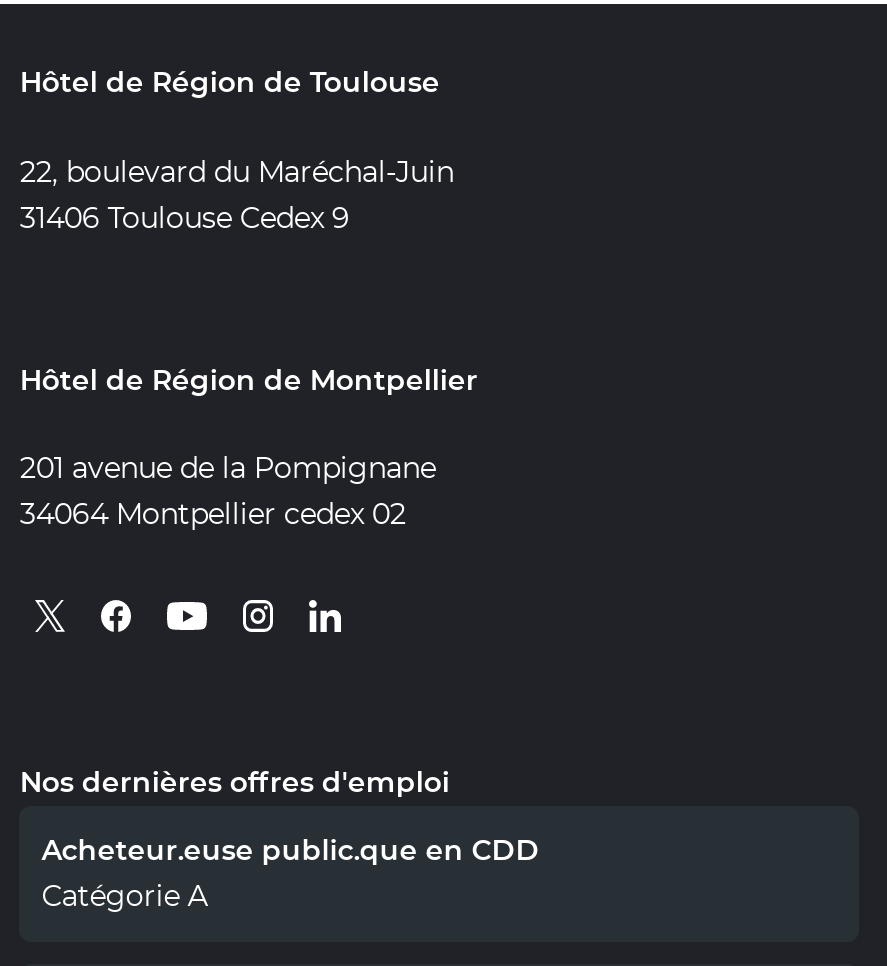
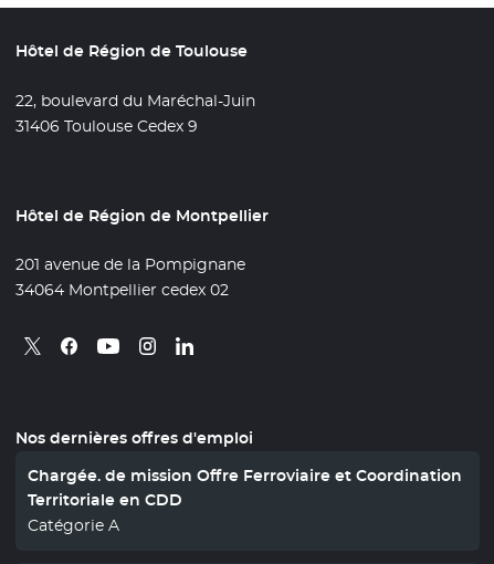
- Acheteur.euse public.que en CDD
+ Chargée. de mission Offre Ferroviaire et Coordination
+ Territoriale en CDD
